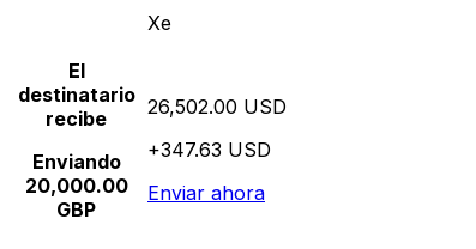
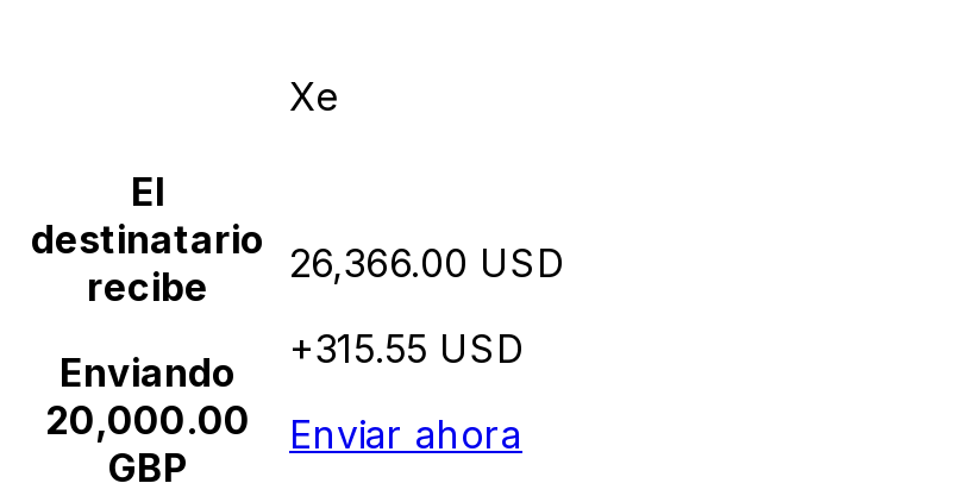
- destinatario recibe 26,502.00 USD
+ destinatario recibe 26,366.00 USD

- Enviando +347.63 USD
+ Enviando +315.55 USD
